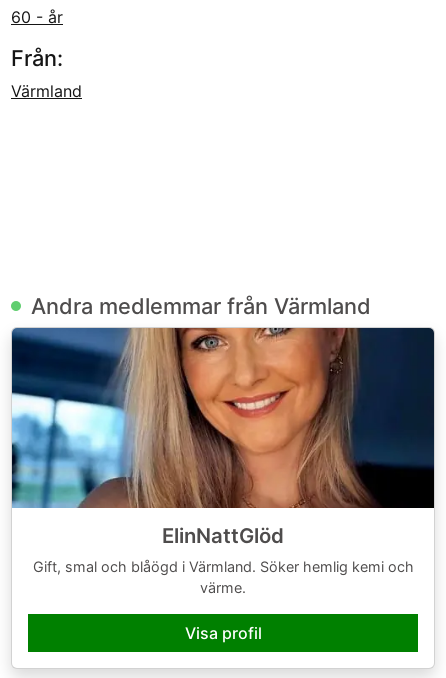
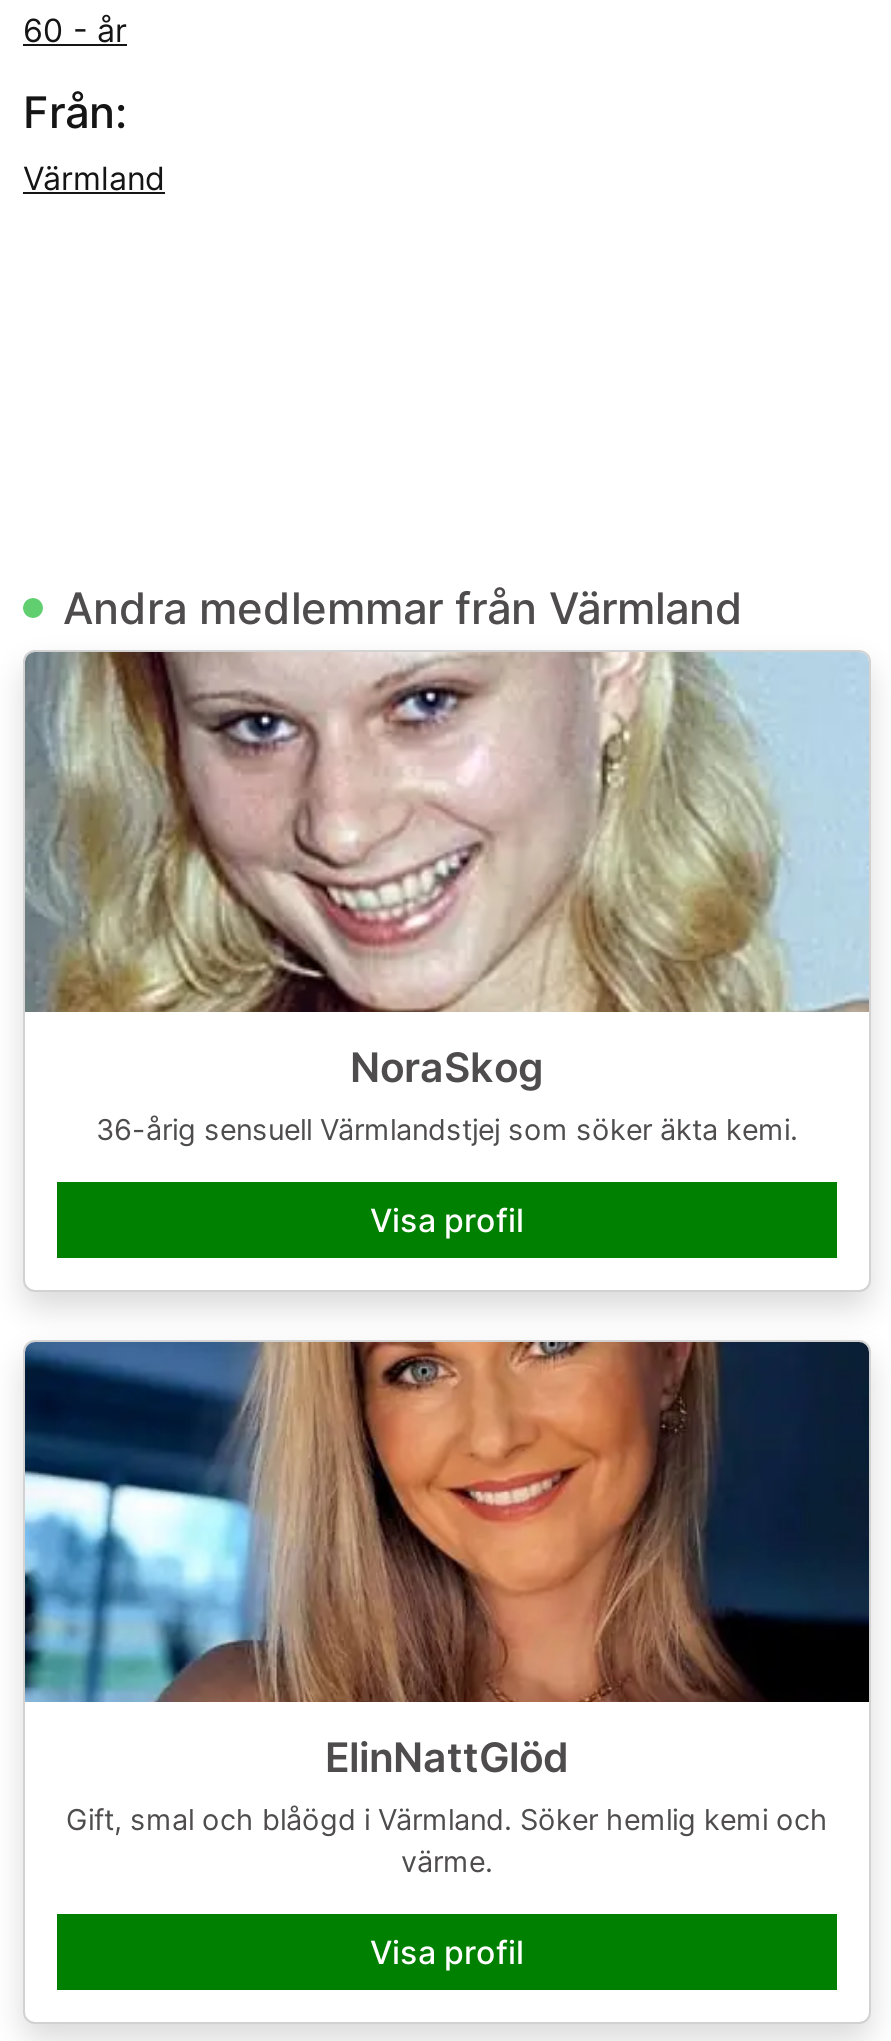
+ [image]
+ NoraSkog
+ 36-årig sensuell Värmlandstjej som söker äkta kemi.
+ Visa profil
